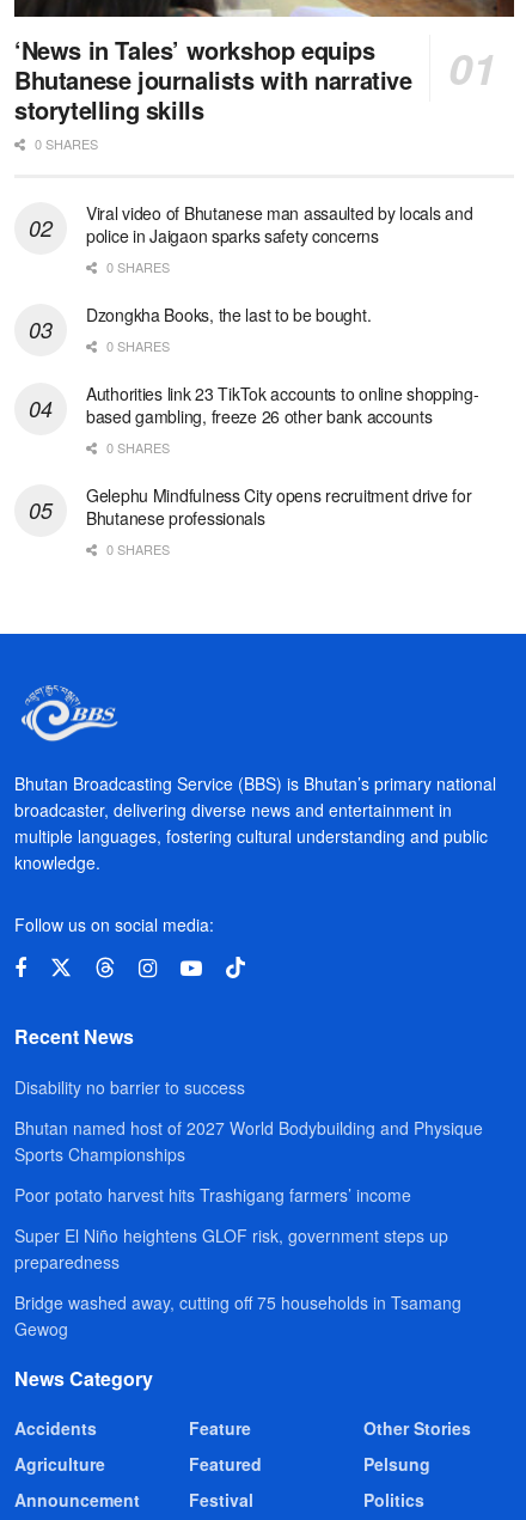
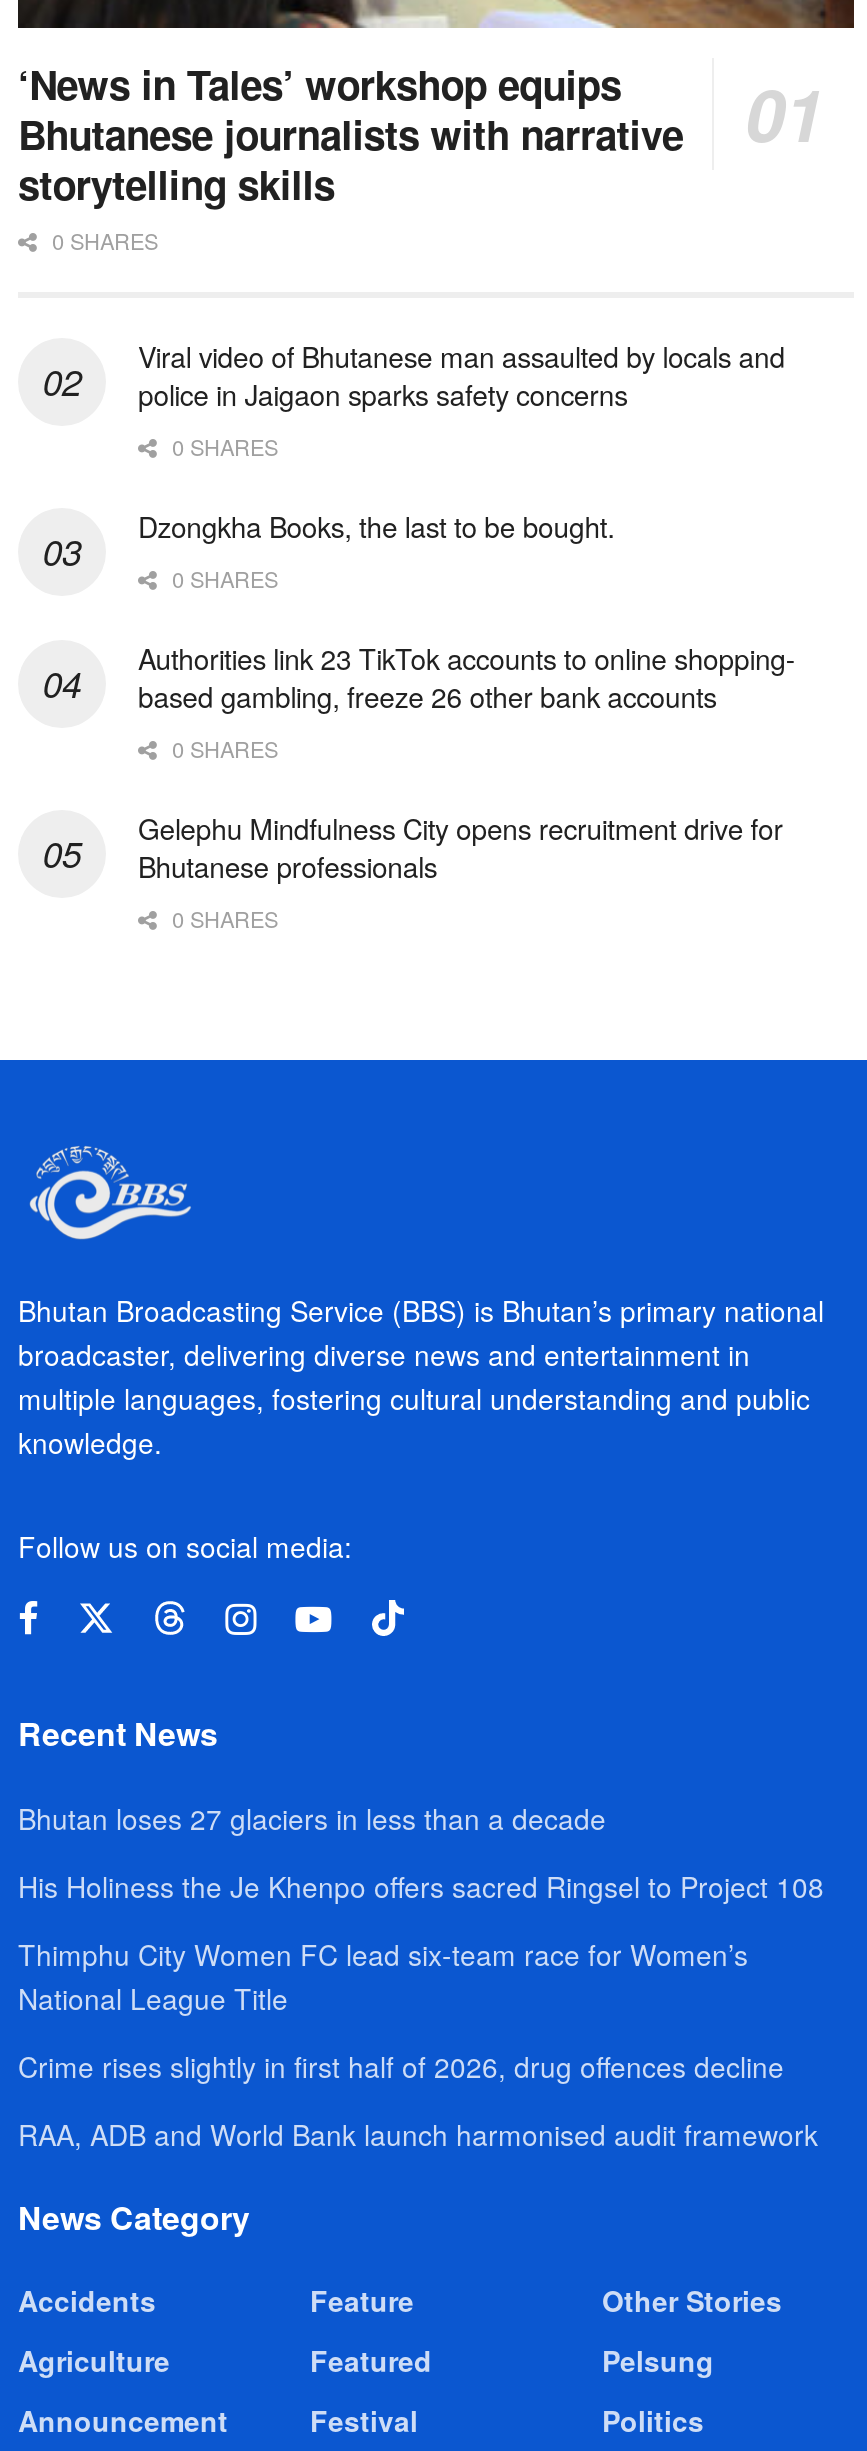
- Disability no barrier to success
+ Bhutan loses 27 glaciers in less than a decade

- Bhutan named host of 2027 World Bodybuilding and Physique
- Sports Championships
+ His Holiness the Je Khenpo offers sacred Ringsel to Project 108

- Poor potato harvest hits Trashigang farmers’ income
+ Thimphu City Women FC lead six-team race for Women’s
+ National League Title

- Super El Niño heightens GLOF risk, government steps up
- preparedness
+ Crime rises slightly in first half of 2026, drug offences decline

- Bridge washed away, cutting off 75 households in Tsamang
- Gewog
+ RAA, ADB and World Bank launch harmonised audit framework
